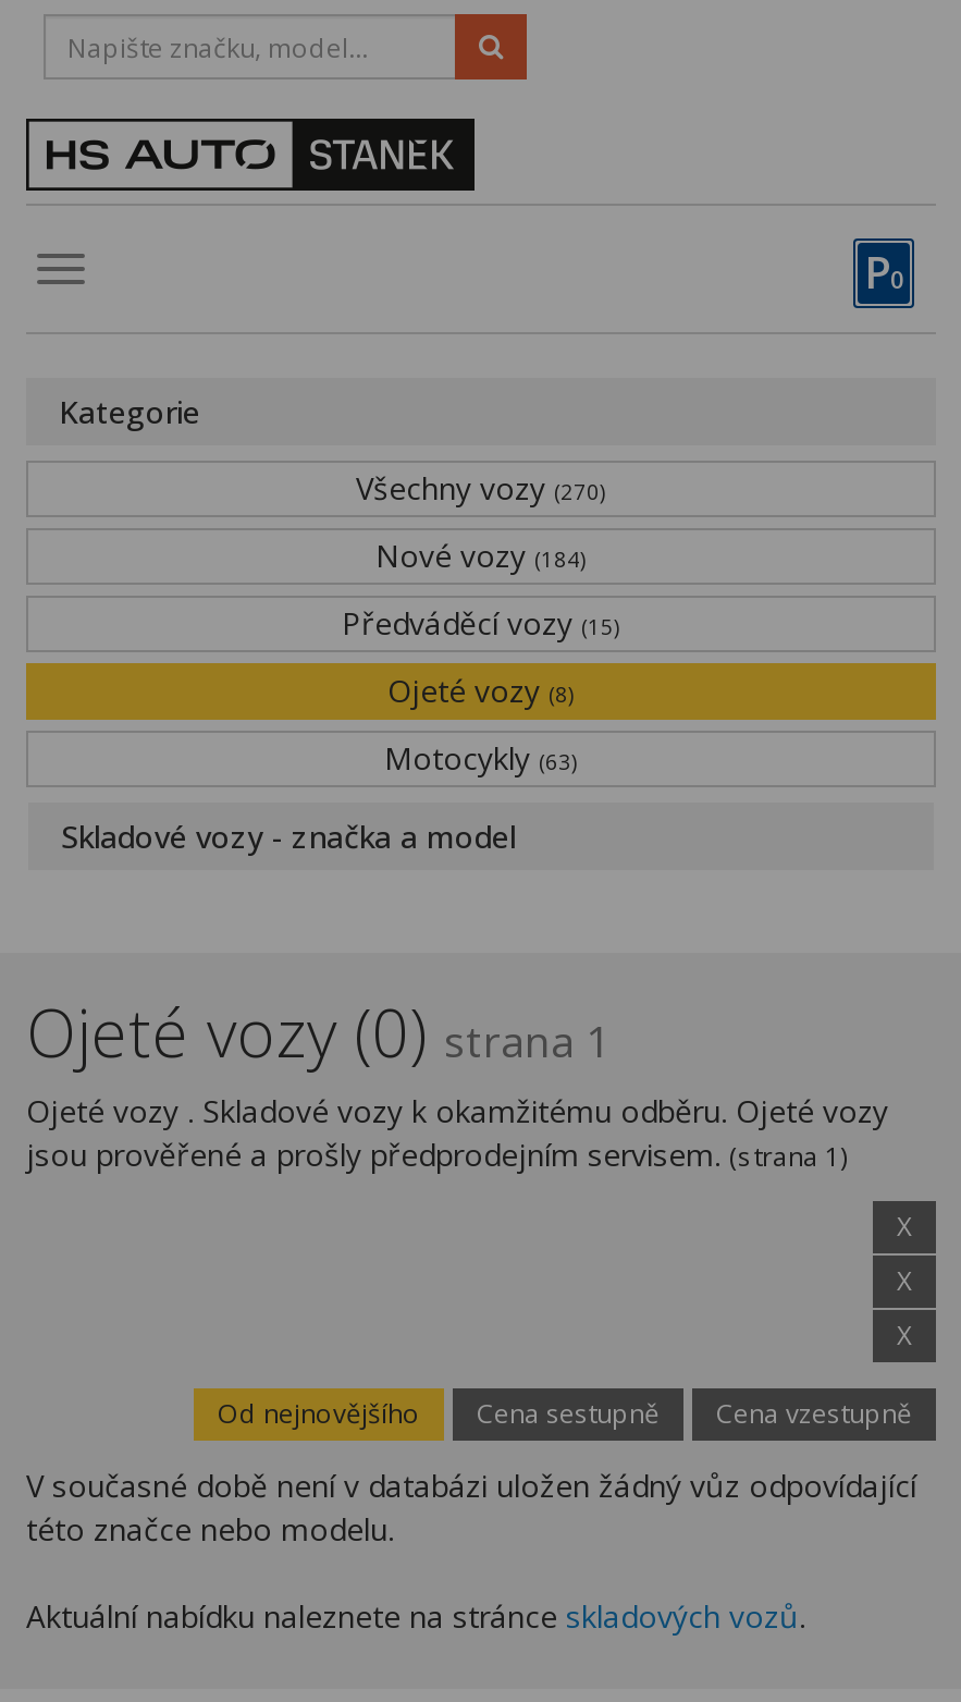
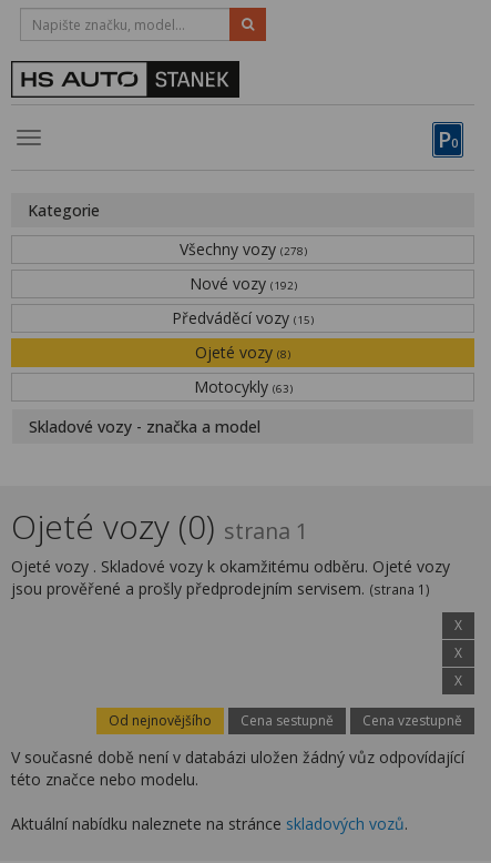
- Všechny vozy (270)
+ Všechny vozy (278)

- Nové vozy (184)
+ Nové vozy (192)
